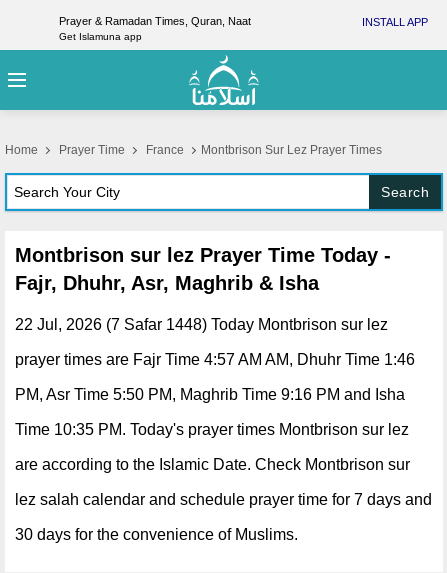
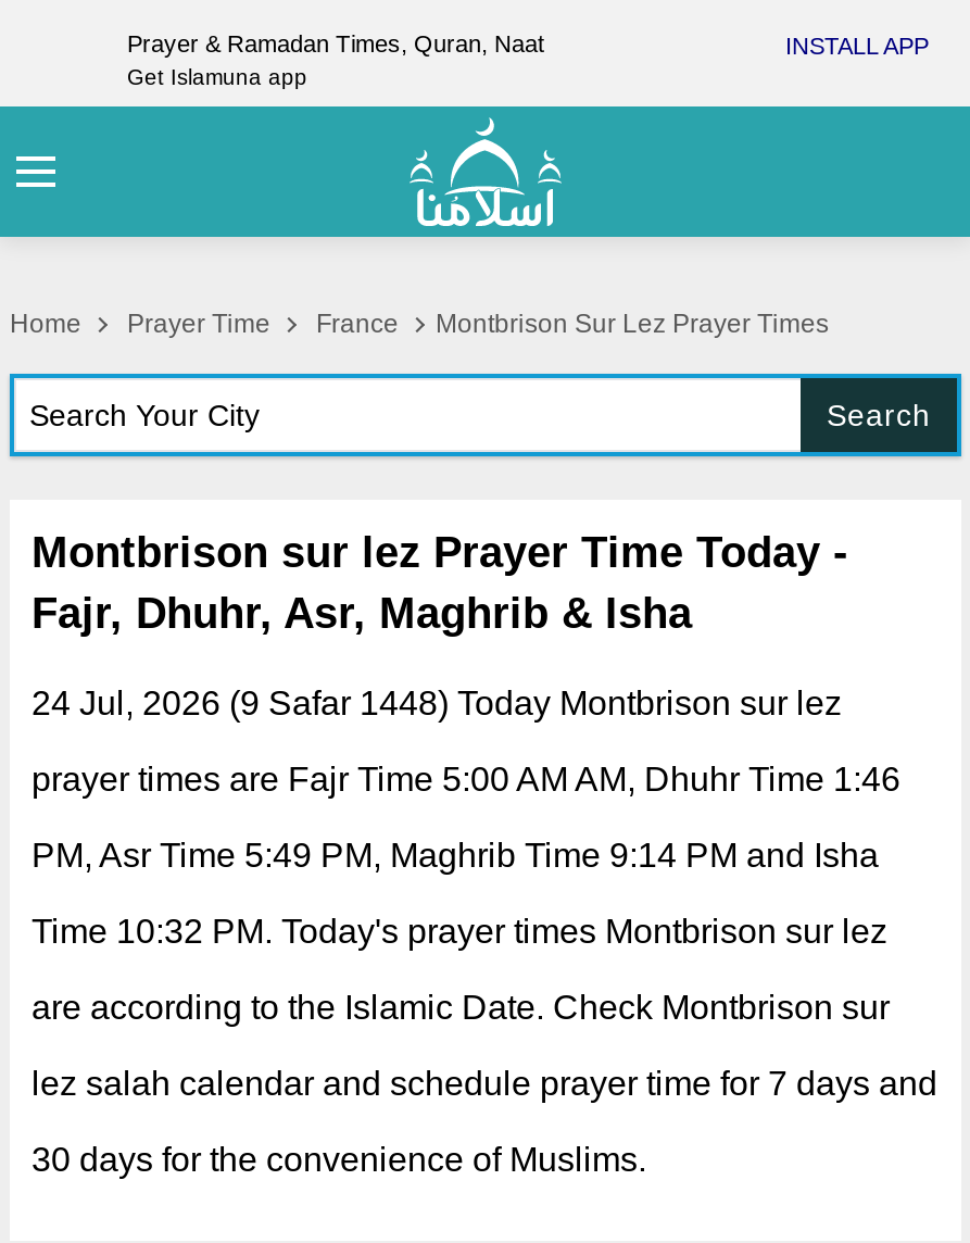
- 22 Jul, 2026 (7 Safar 1448) Today Montbrison sur lez
+ 24 Jul, 2026 (9 Safar 1448) Today Montbrison sur lez

- prayer times are Fajr Time 4:57 AM AM, Dhuhr Time 1:46
+ prayer times are Fajr Time 5:00 AM AM, Dhuhr Time 1:46

- PM, Asr Time 5:50 PM, Maghrib Time 9:16 PM and Isha
+ PM, Asr Time 5:49 PM, Maghrib Time 9:14 PM and Isha

- Time 10:35 PM. Today's prayer times Montbrison sur lez
+ Time 10:32 PM. Today's prayer times Montbrison sur lez
